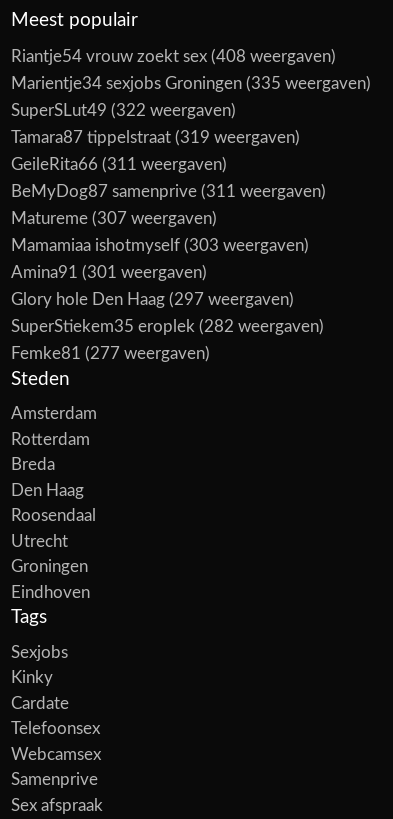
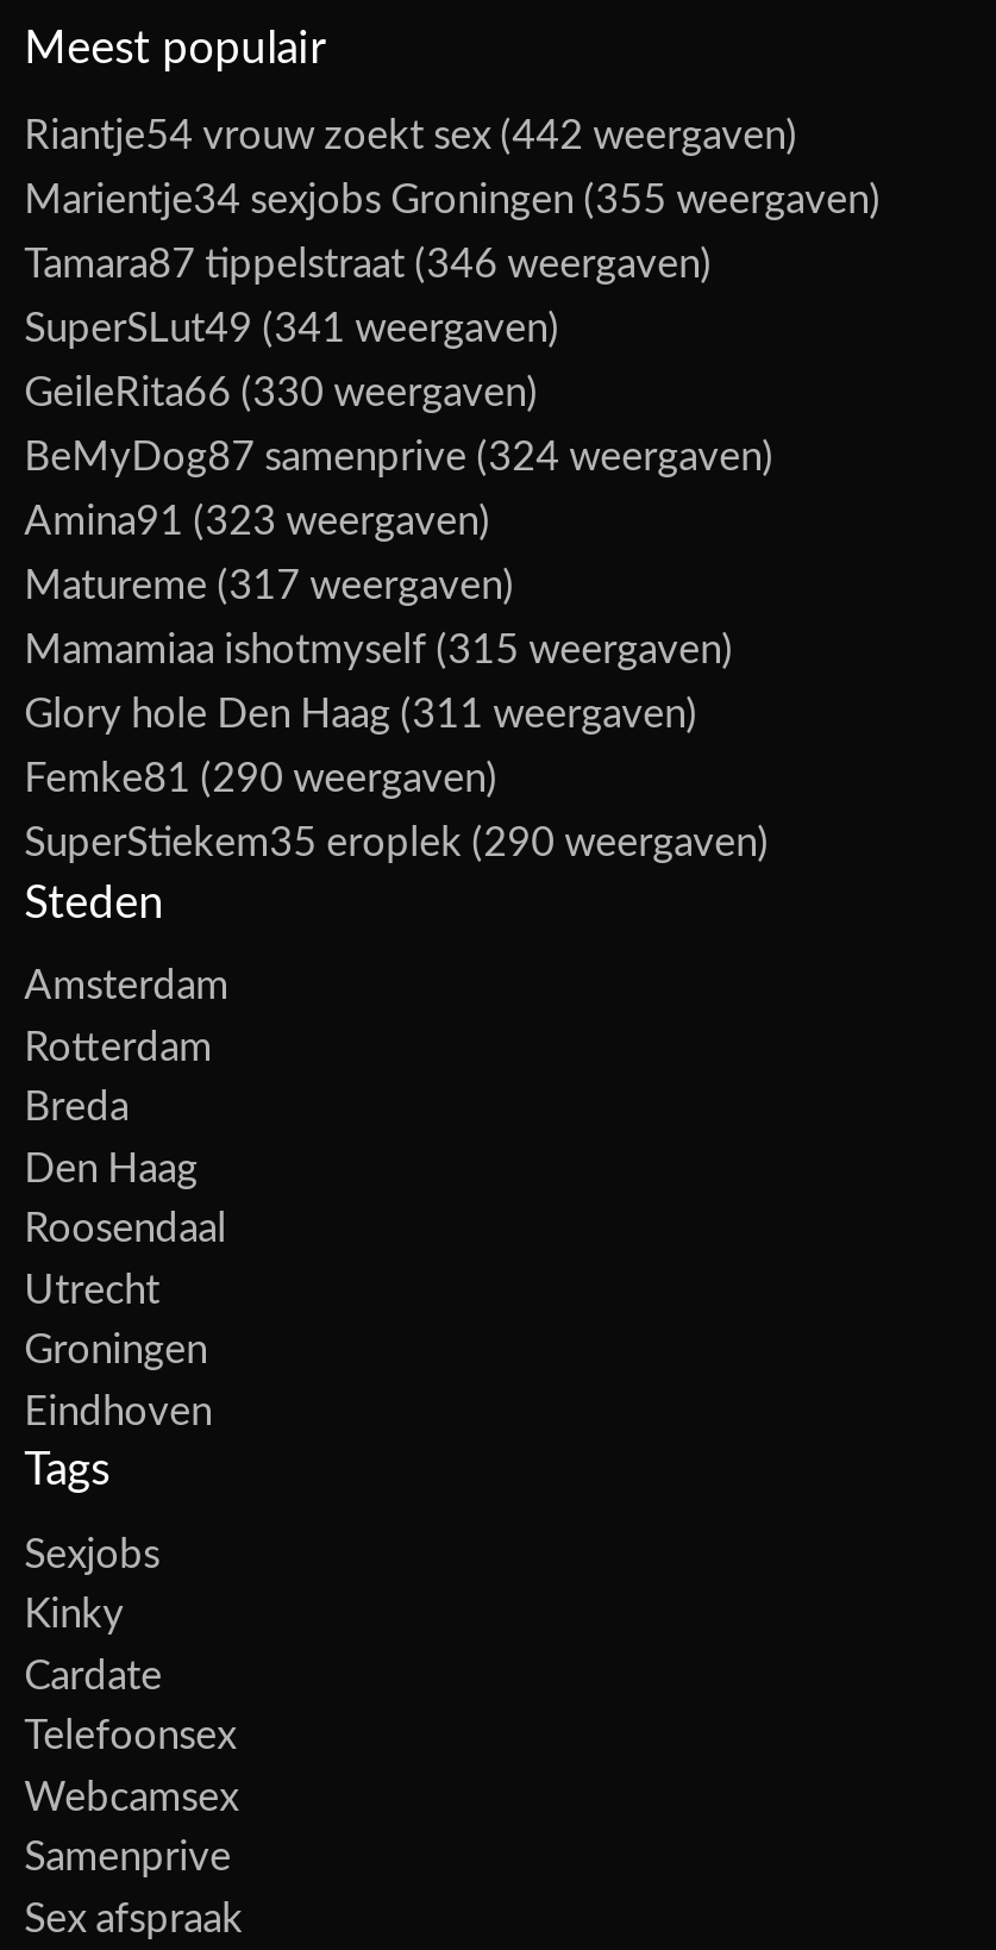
- Riantje54 vrouw zoekt sex (408 weergaven)
+ Riantje54 vrouw zoekt sex (442 weergaven)

- Marientje34 sexjobs Groningen (335 weergaven)
+ Marientje34 sexjobs Groningen (355 weergaven)

- SuperSLut49 (322 weergaven)
+ Tamara87 tippelstraat (346 weergaven)

- Tamara87 tippelstraat (319 weergaven)
+ SuperSLut49 (341 weergaven)

- GeileRita66 (311 weergaven)
+ GeileRita66 (330 weergaven)

- BeMyDog87 samenprive (311 weergaven)
+ BeMyDog87 samenprive (324 weergaven)

- Matureme (307 weergaven)
+ Amina91 (323 weergaven)

- Mamamiaa ishotmyself (303 weergaven)
+ Matureme (317 weergaven)

- Amina91 (301 weergaven)
+ Mamamiaa ishotmyself (315 weergaven)

- Glory hole Den Haag (297 weergaven)
+ Glory hole Den Haag (311 weergaven)

- SuperStiekem35 eroplek (282 weergaven)
+ Femke81 (290 weergaven)

- Femke81 (277 weergaven)
+ SuperStiekem35 eroplek (290 weergaven)
